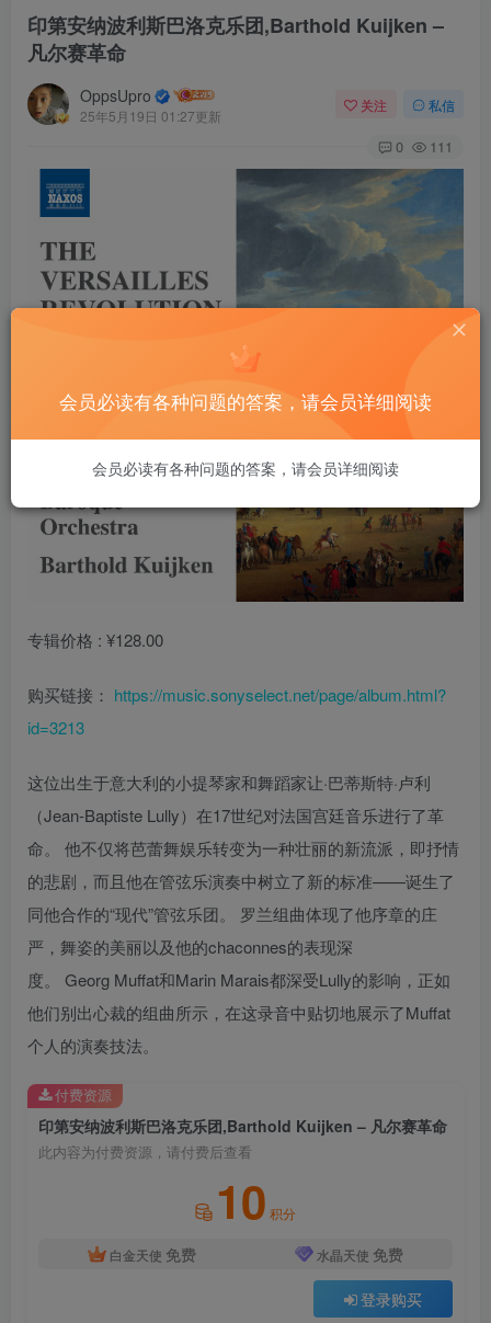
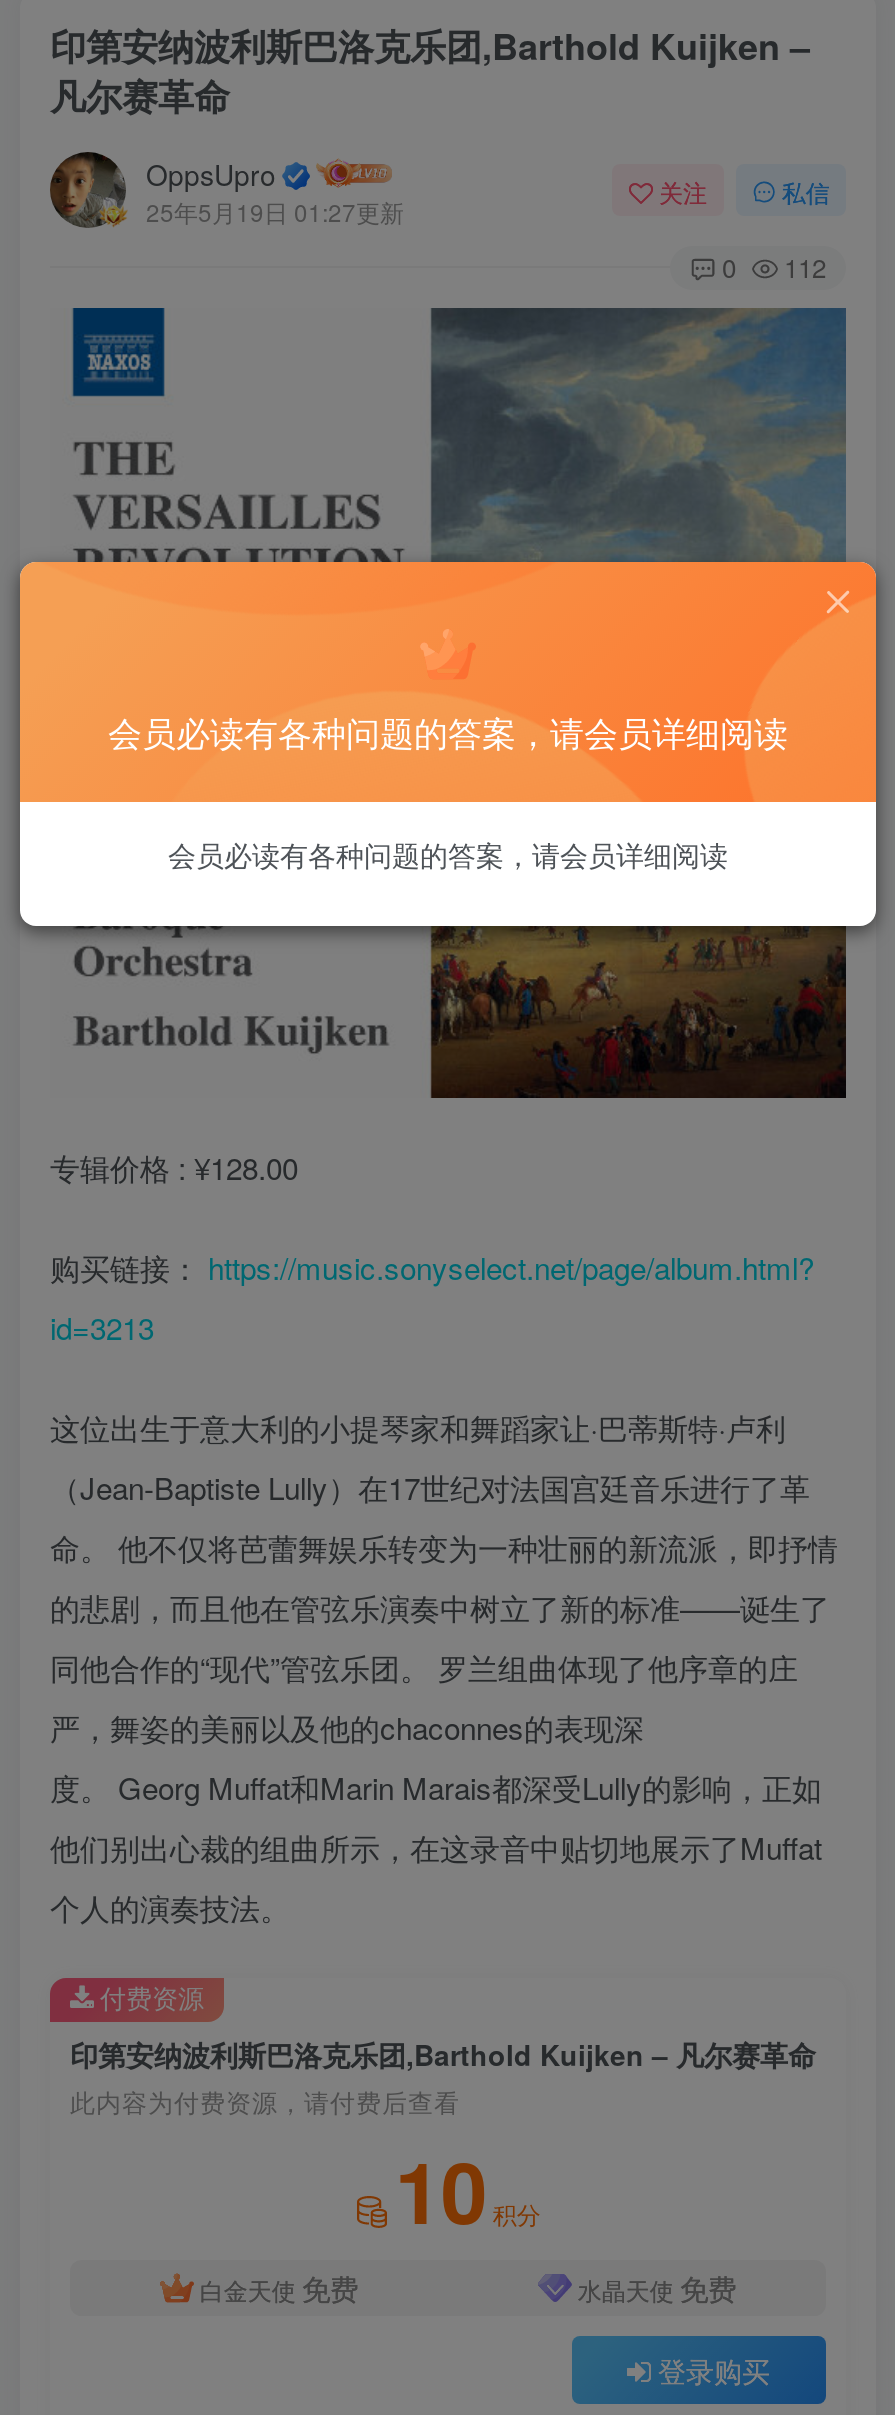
- 0 111
+ 0 112
